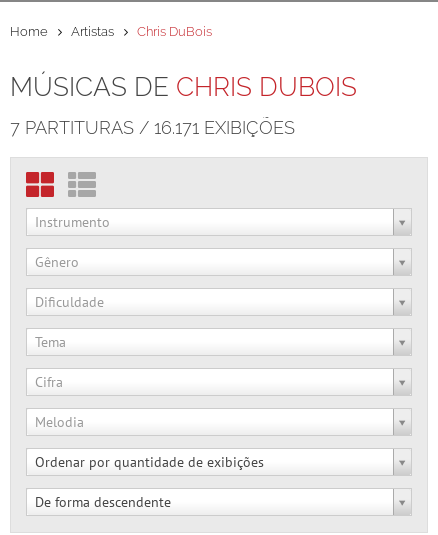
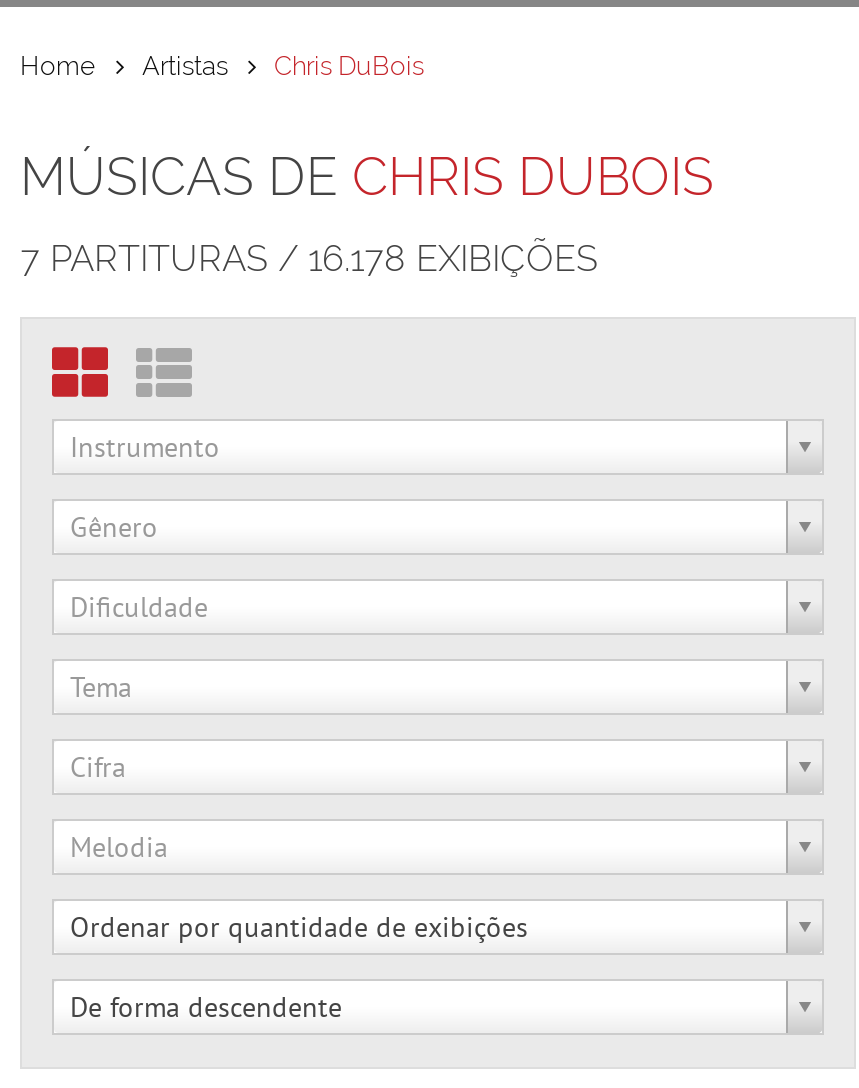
- 7 PARTITURAS / 16.171 EXIBIÇÕES
+ 7 PARTITURAS / 16.178 EXIBIÇÕES
